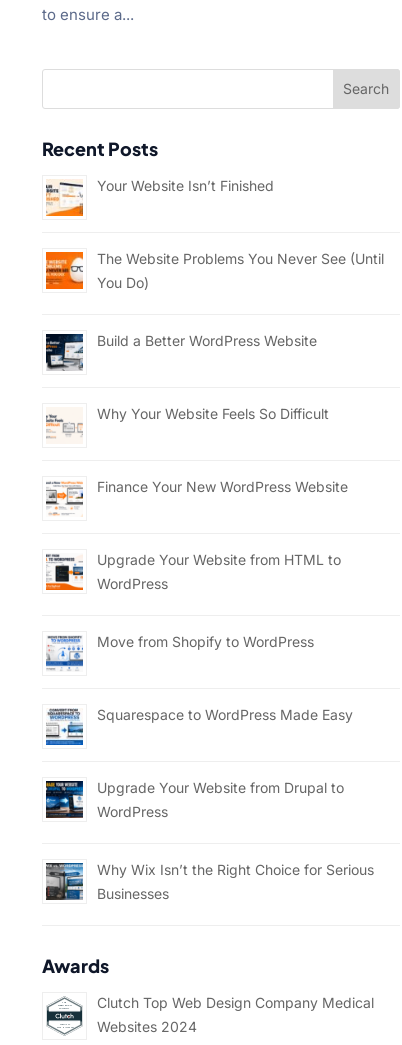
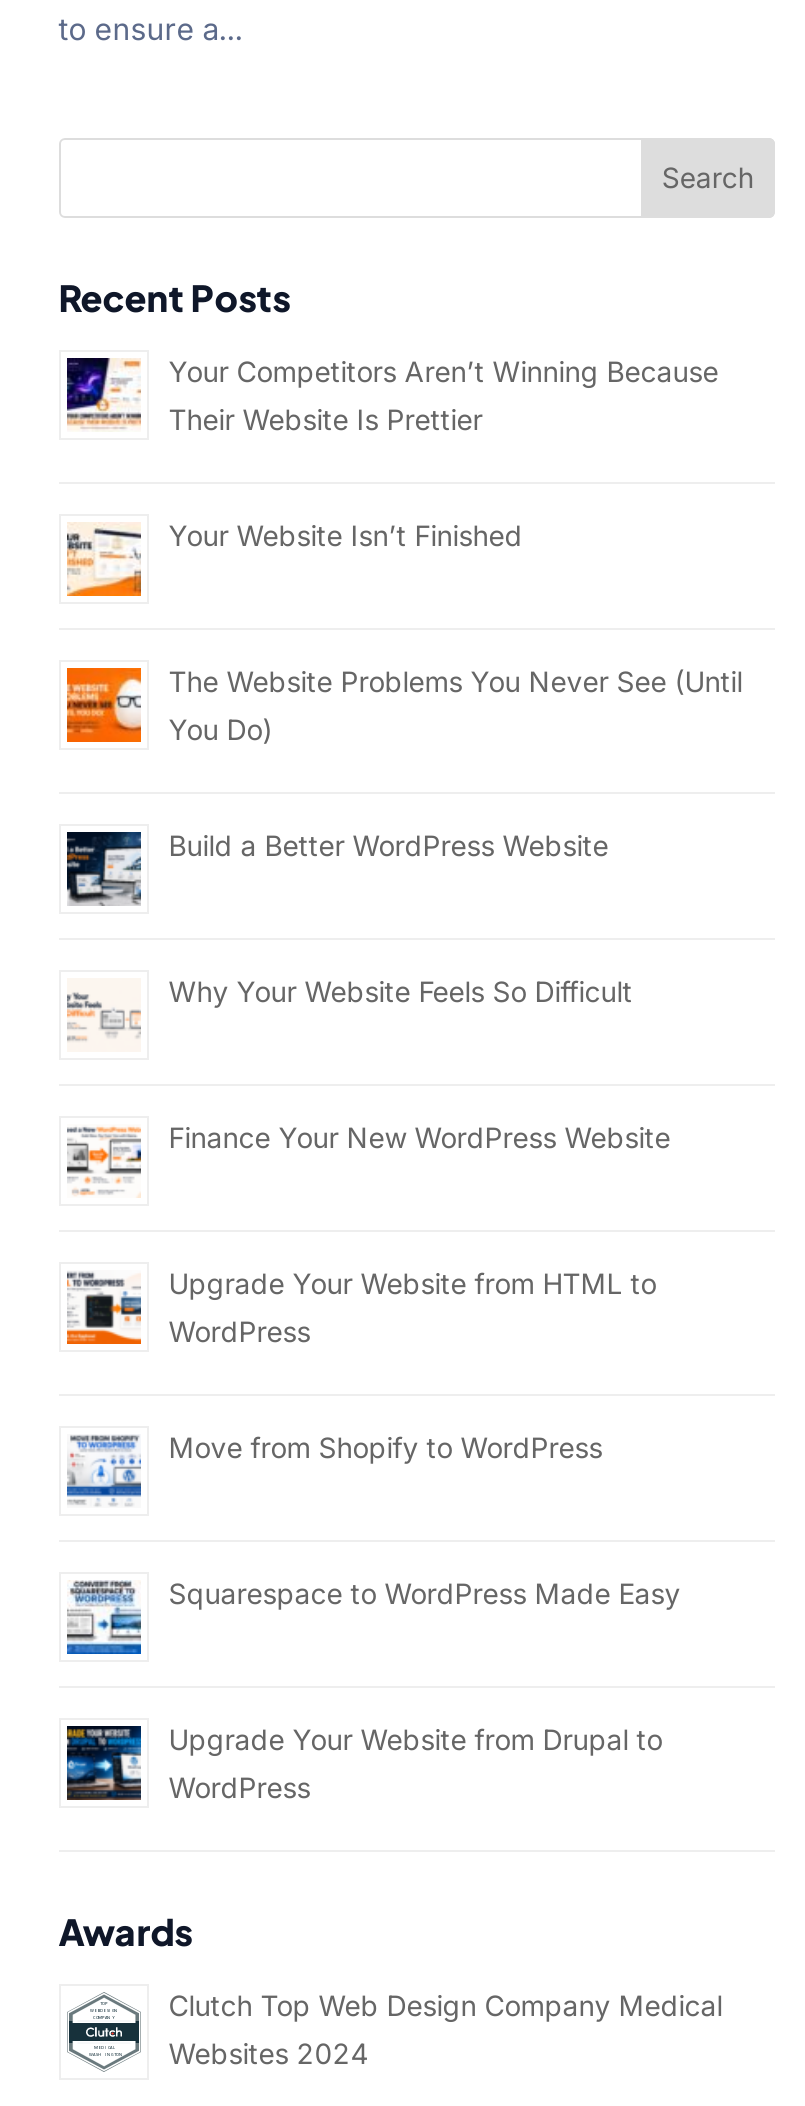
+ [image]
+ Your Competitors Aren’t Winning Because
+ Their Website Is Prettier

moved down: [image] | Your Website Isn’t Finished | The Website Problems You Never See (Until | ... | Upgrade Your Website from Drupal to | WordPress

- [image]
- Why Wix Isn’t the Right Choice for Serious
- Businesses
